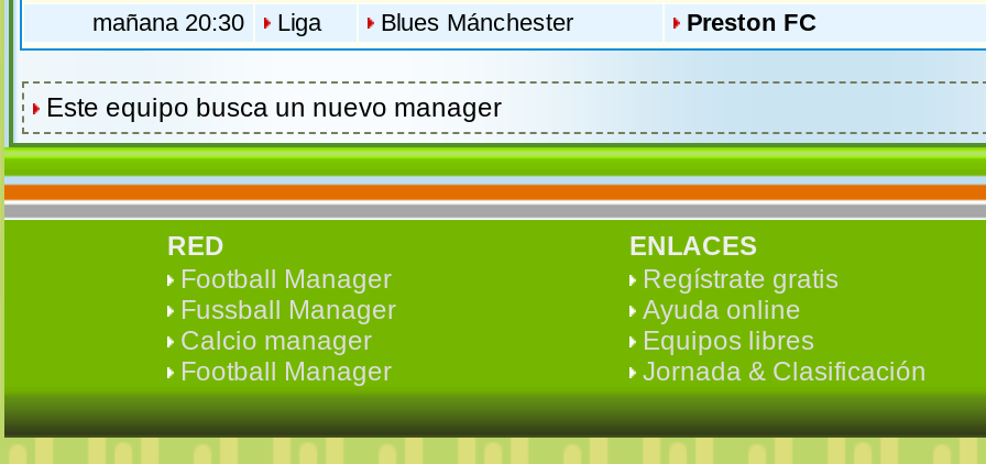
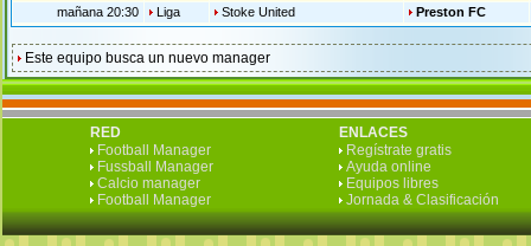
- Blues Mánchester
+ Stoke United
